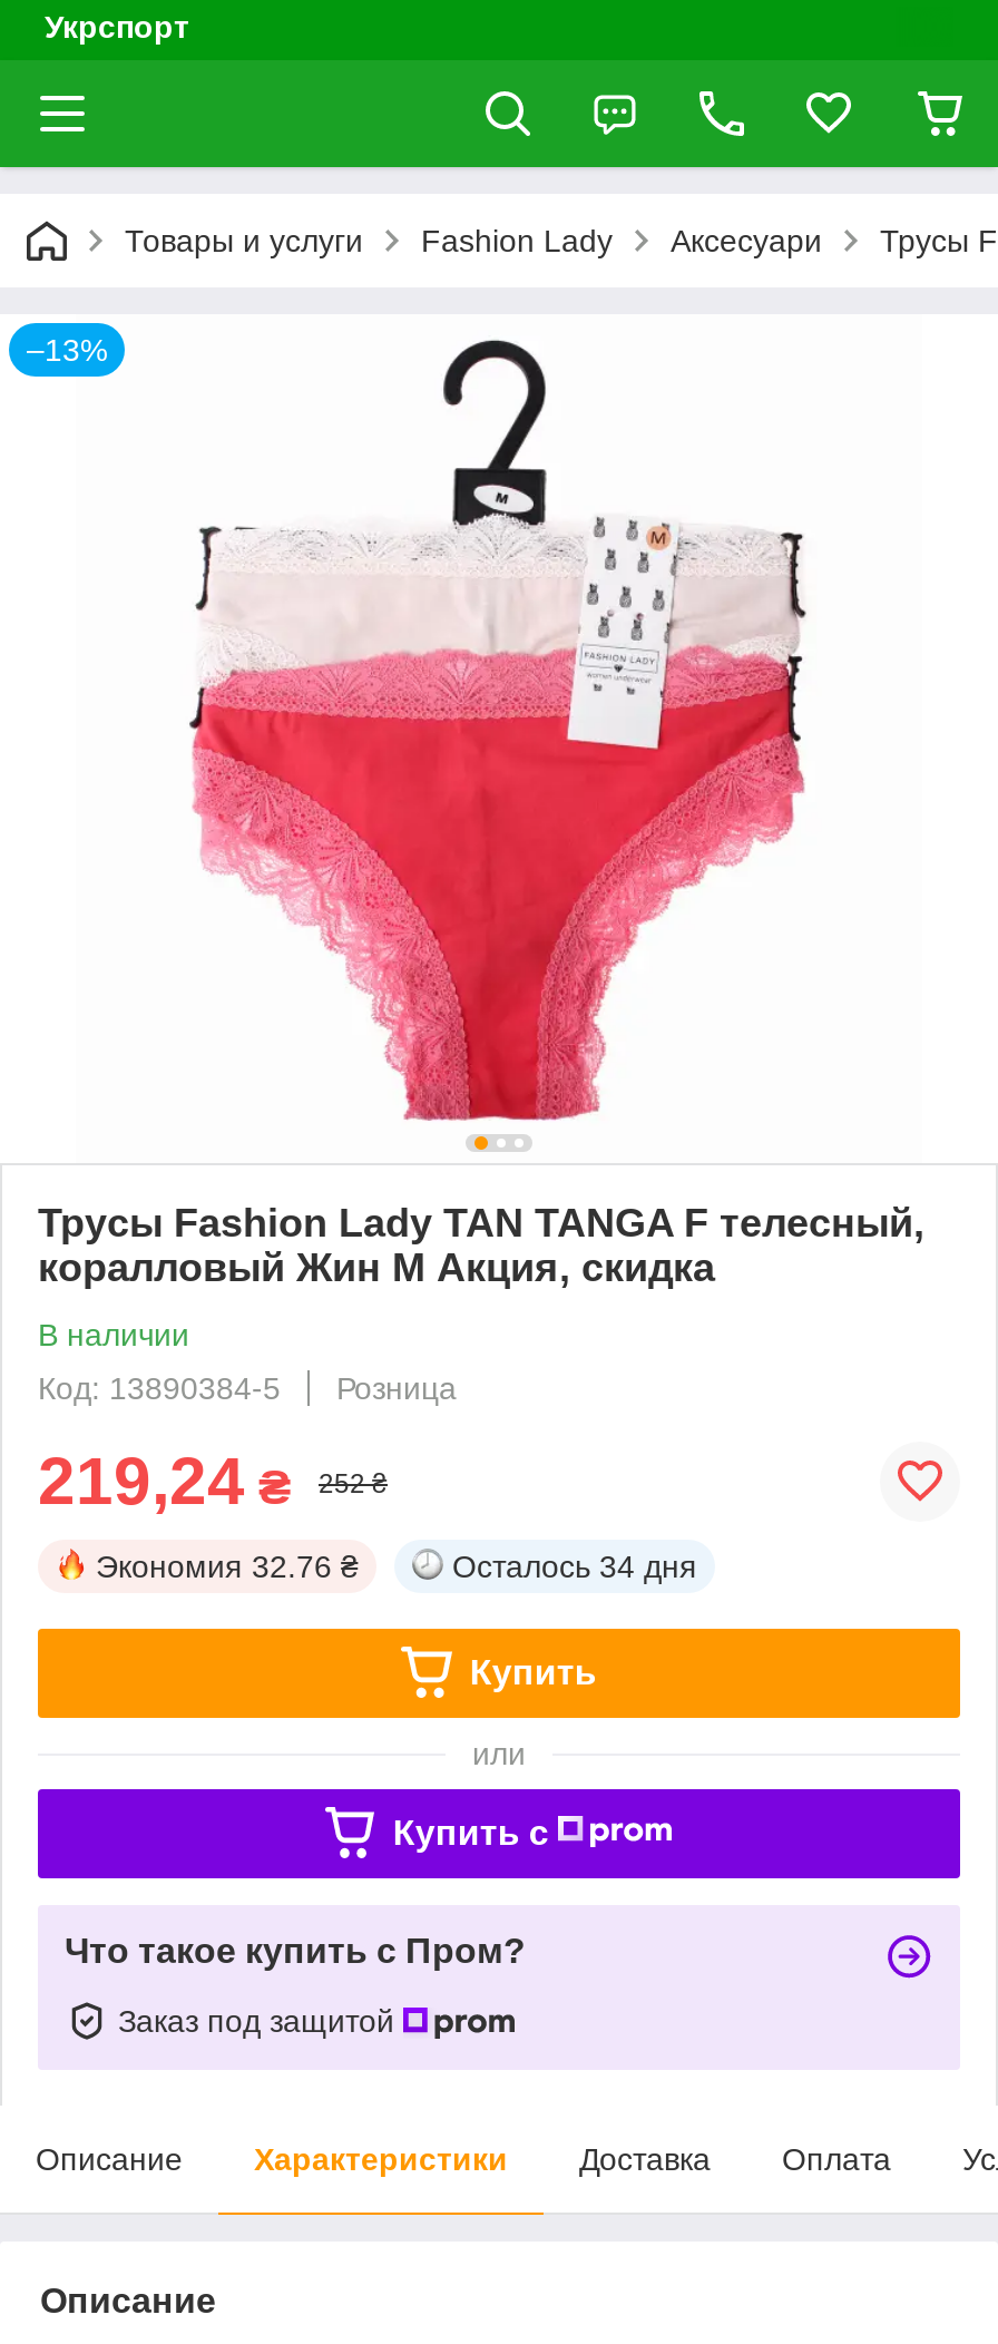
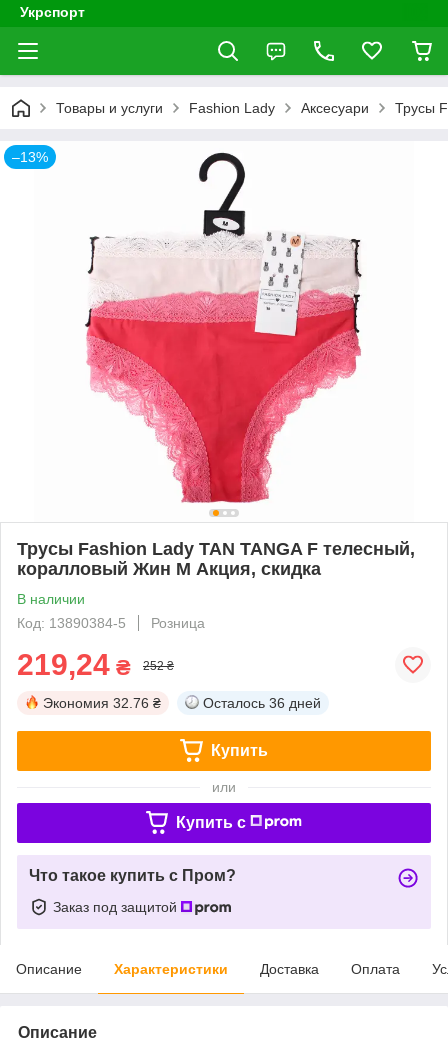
- Осталось 34 дня
+ Осталось 36 дней
